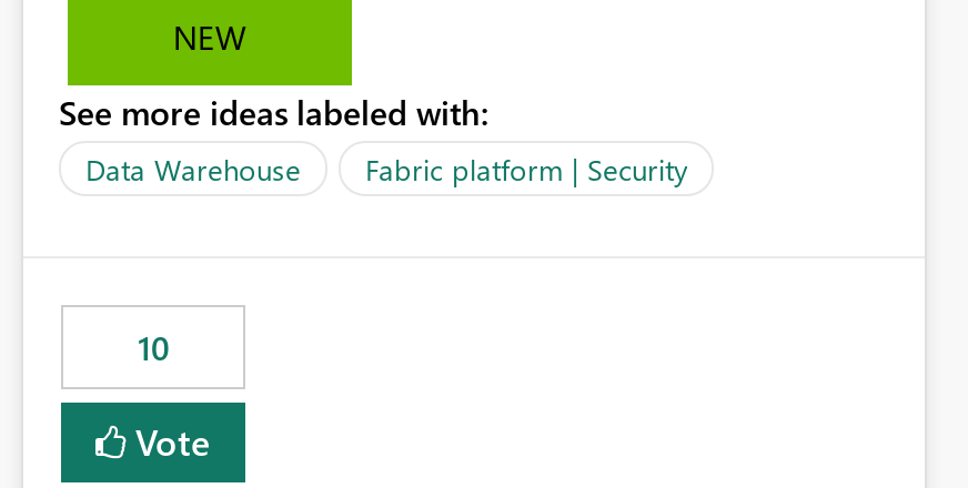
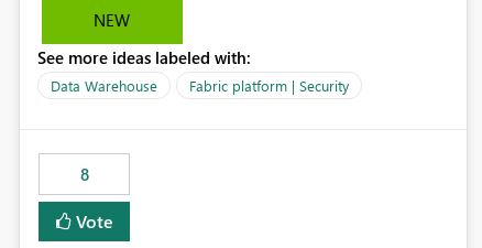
- 10
+ 8
